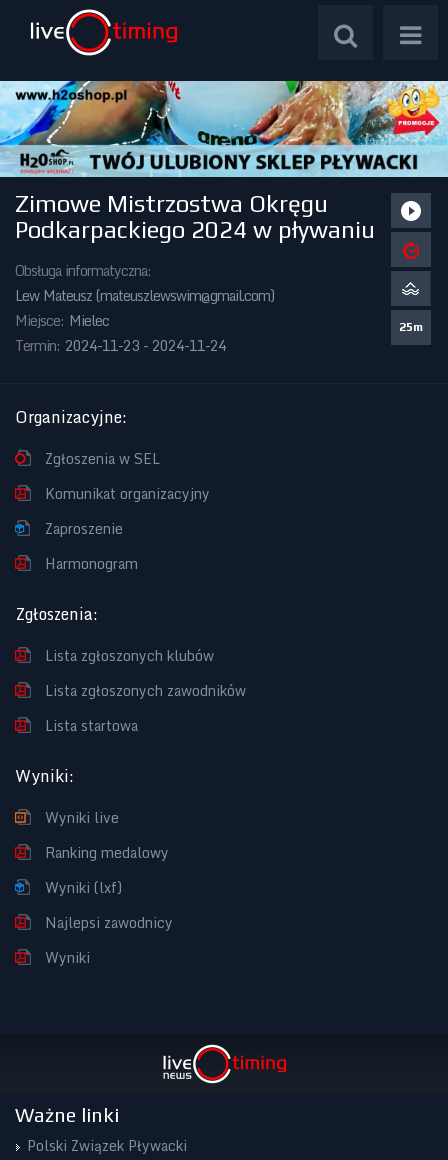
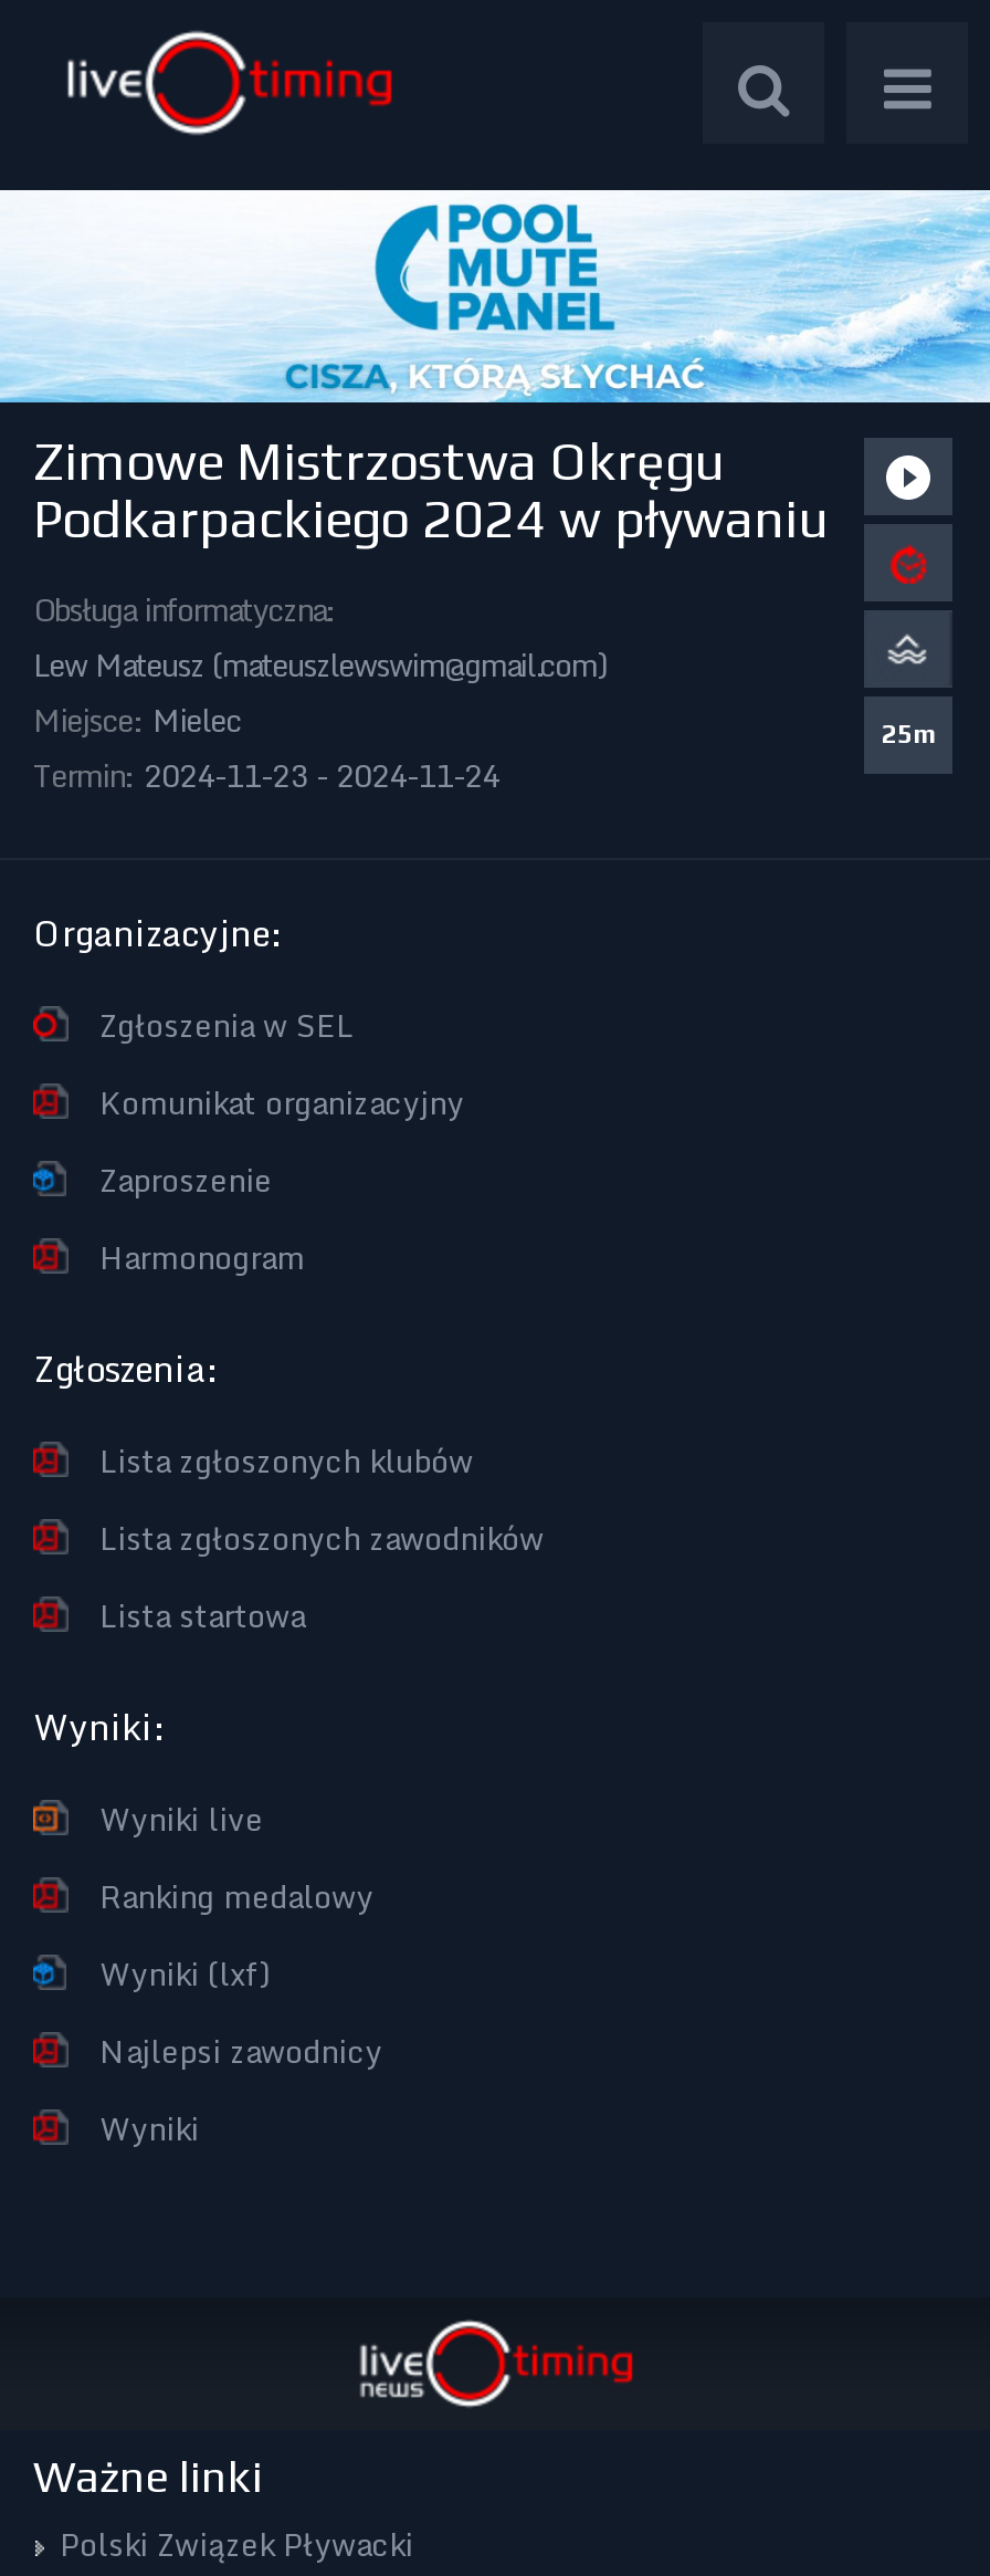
- [image]
+ [image]
